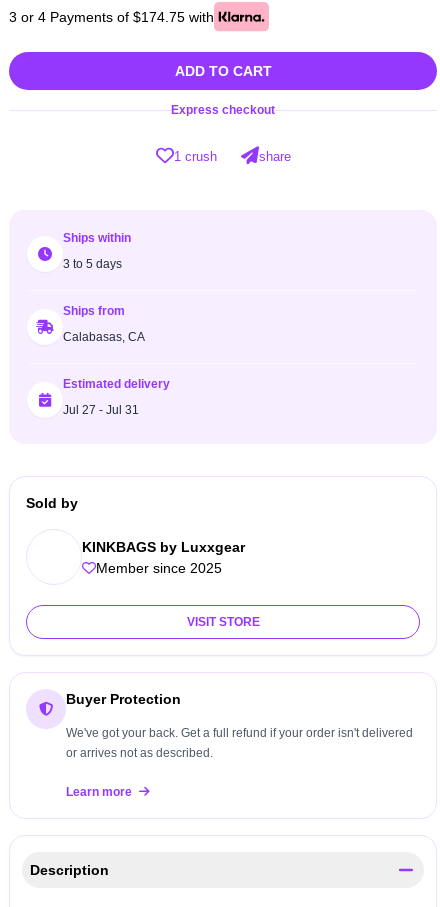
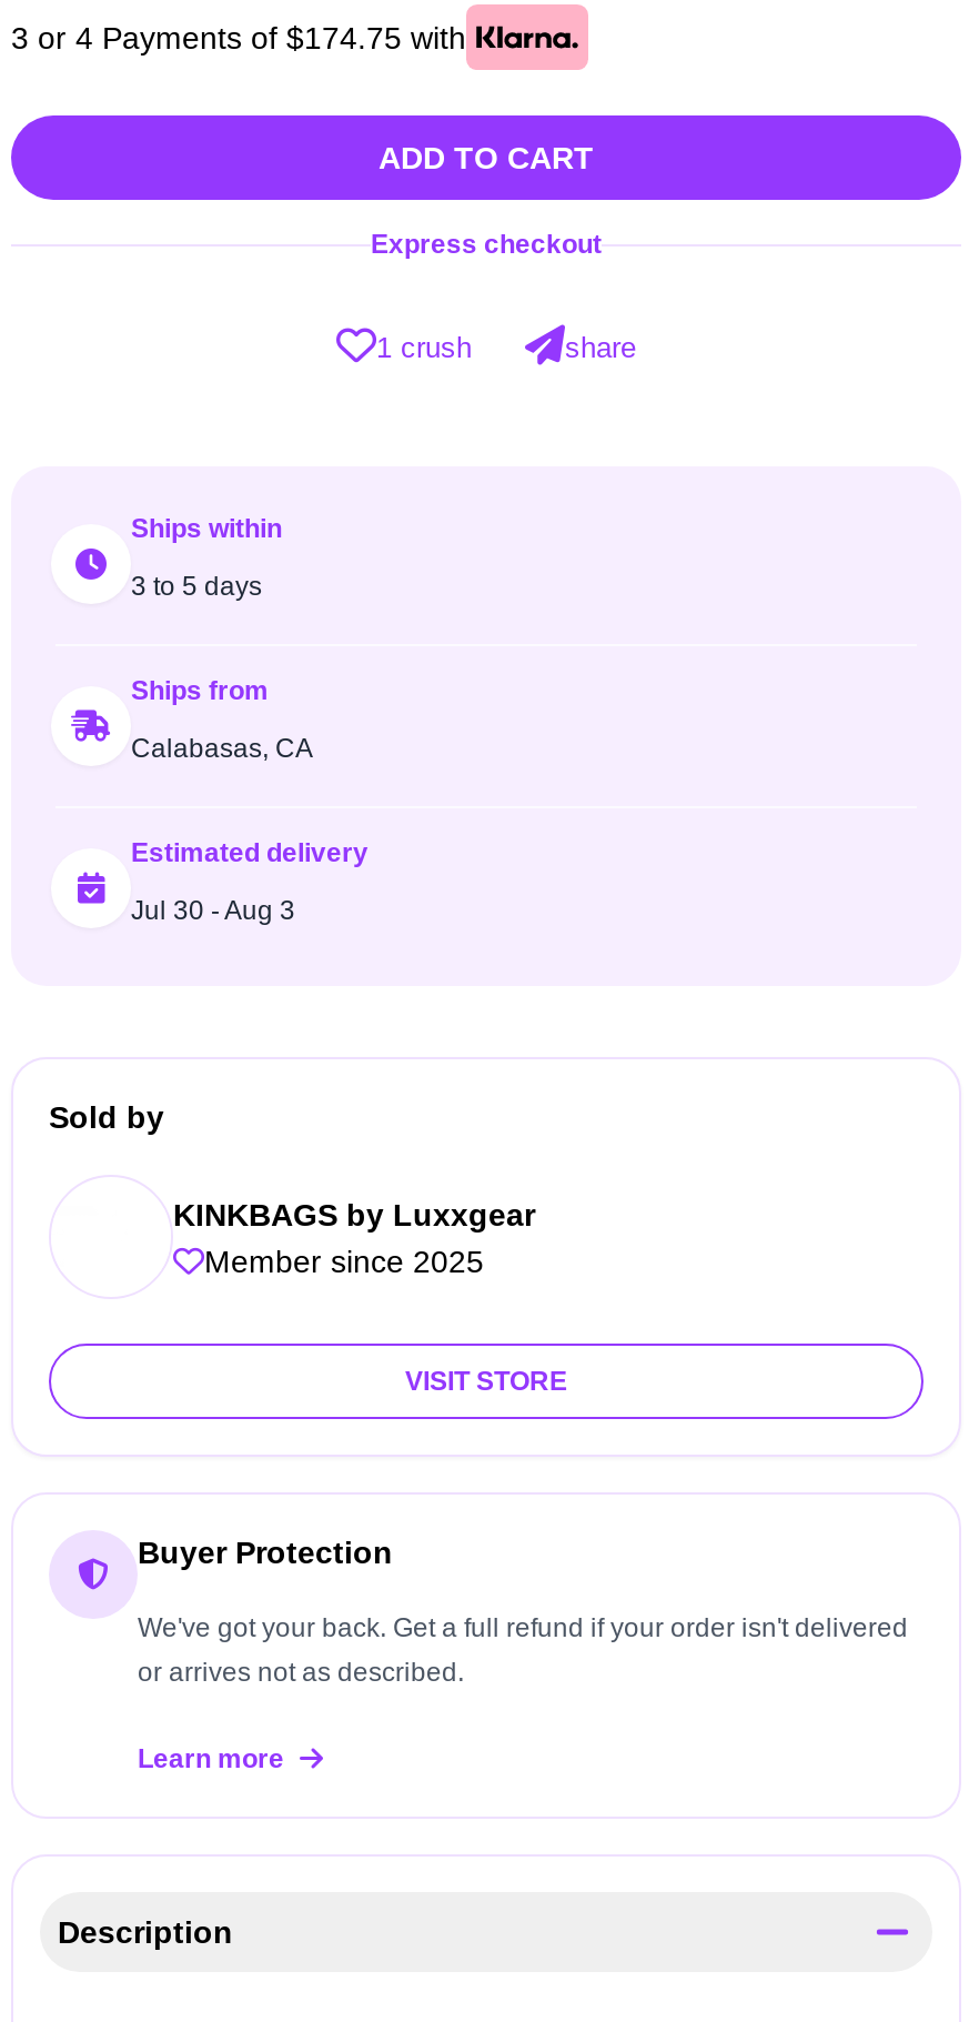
- Jul 27 - Jul 31
+ Jul 30 - Aug 3
